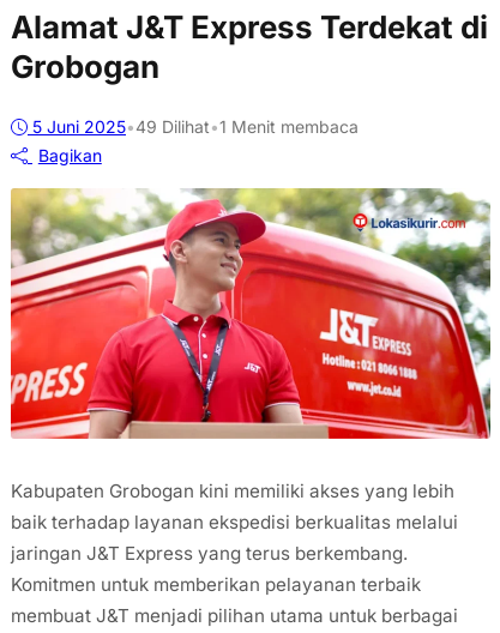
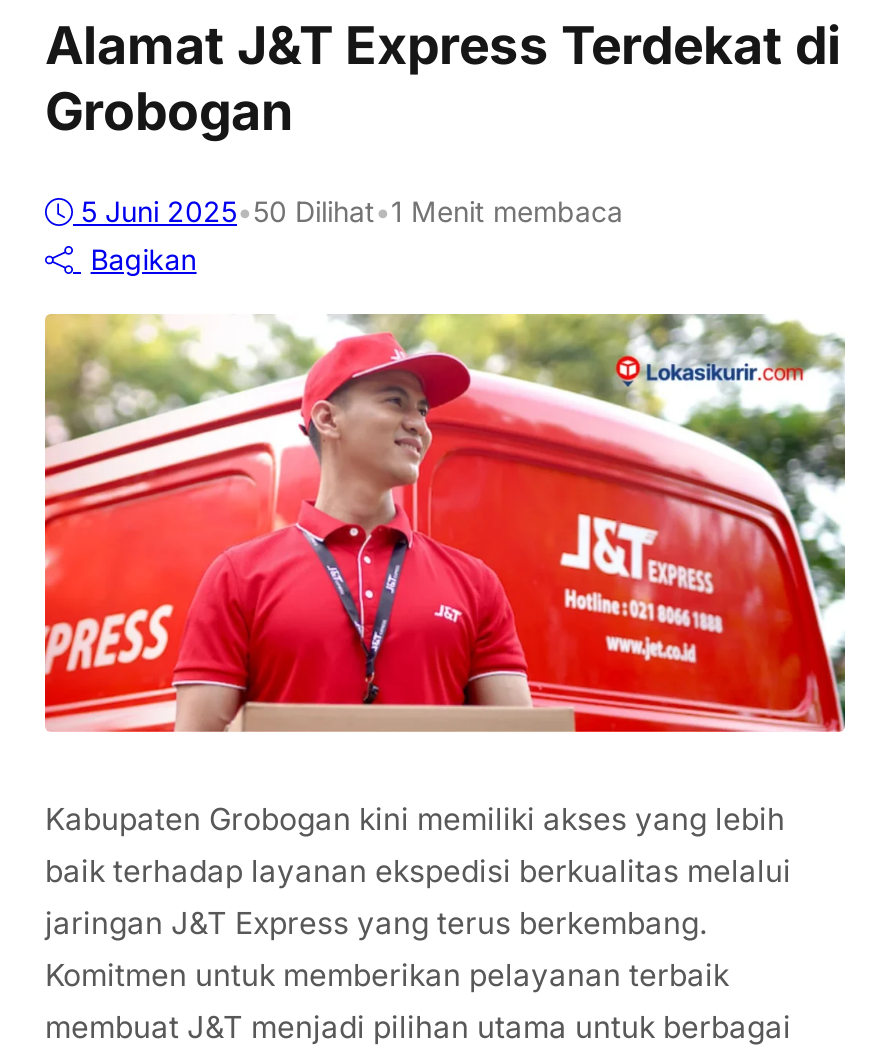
- 5 Juni 2025 • 49 Dilihat • 1 Menit membaca
+ 5 Juni 2025 • 50 Dilihat • 1 Menit membaca
